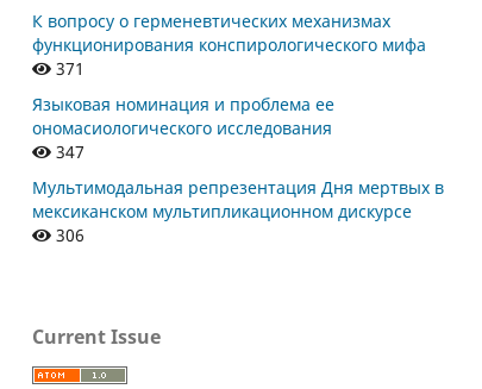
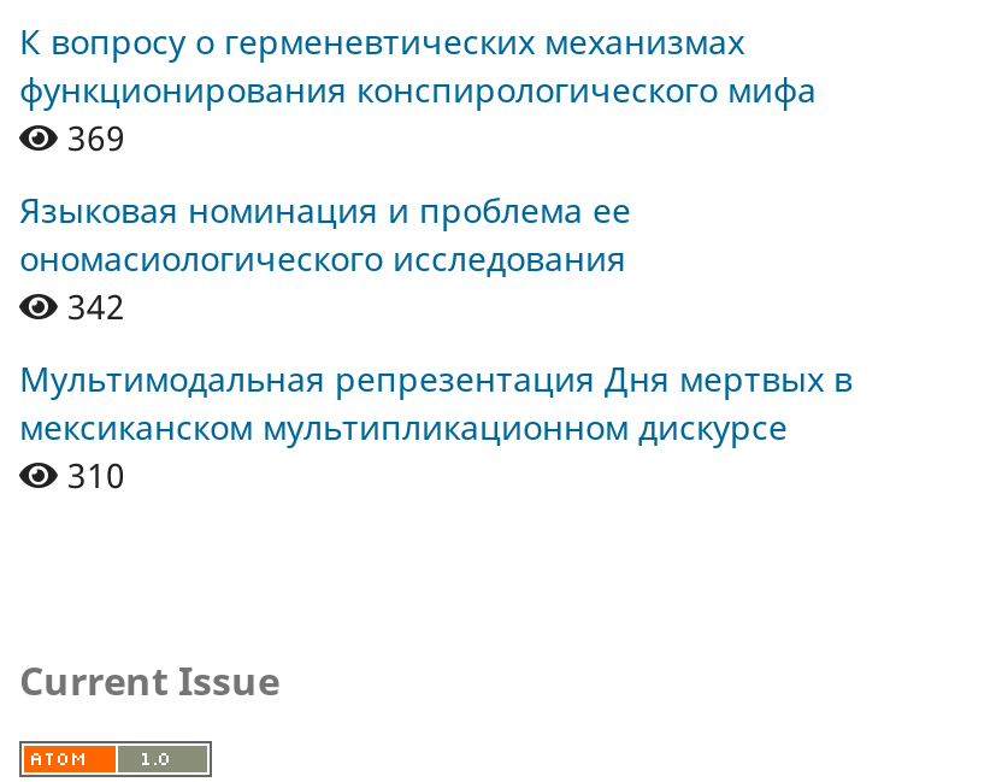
- 371
+ 369

- 347
+ 342

- 306
+ 310
